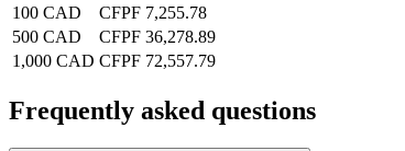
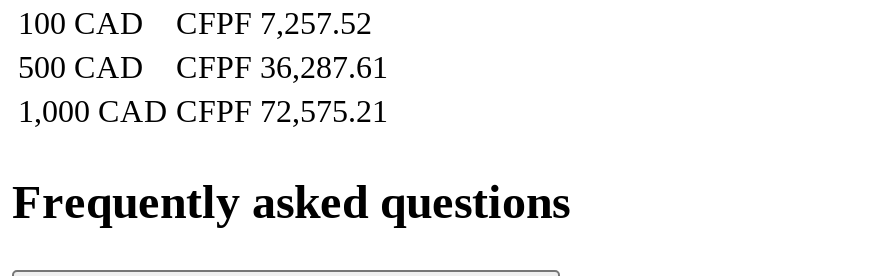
- 100 CAD CFPF 7,255.78
+ 100 CAD CFPF 7,257.52

- 500 CAD CFPF 36,278.89
+ 500 CAD CFPF 36,287.61

- 1,000 CAD CFPF 72,557.79
+ 1,000 CAD CFPF 72,575.21
